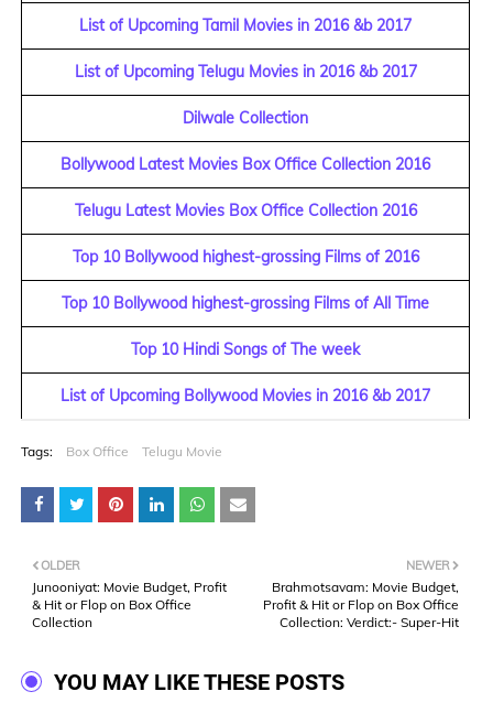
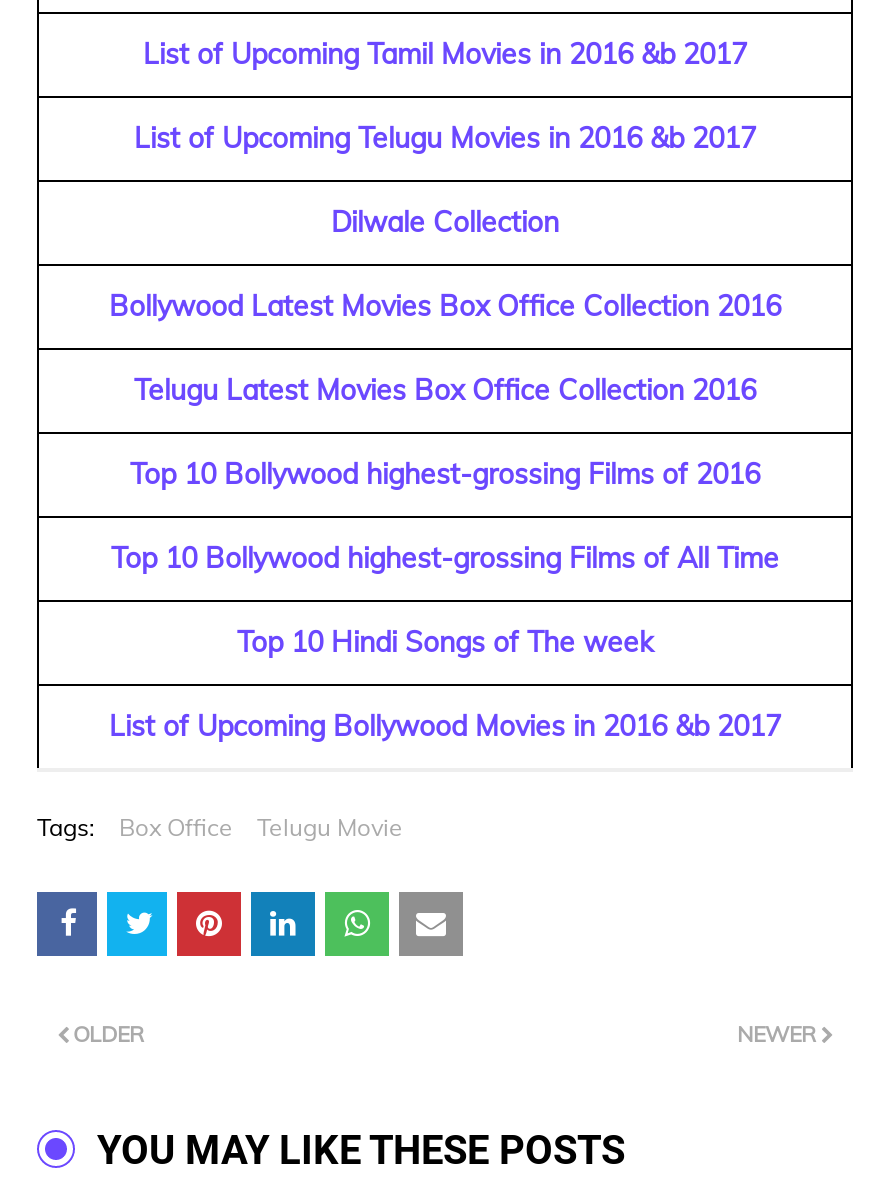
- Junooniyat: Movie Budget, Profit
- & Hit or Flop on Box Office
- Collection

- Brahmotsavam: Movie Budget,
- Profit & Hit or Flop on Box Office
- Collection: Verdict:- Super-Hit
